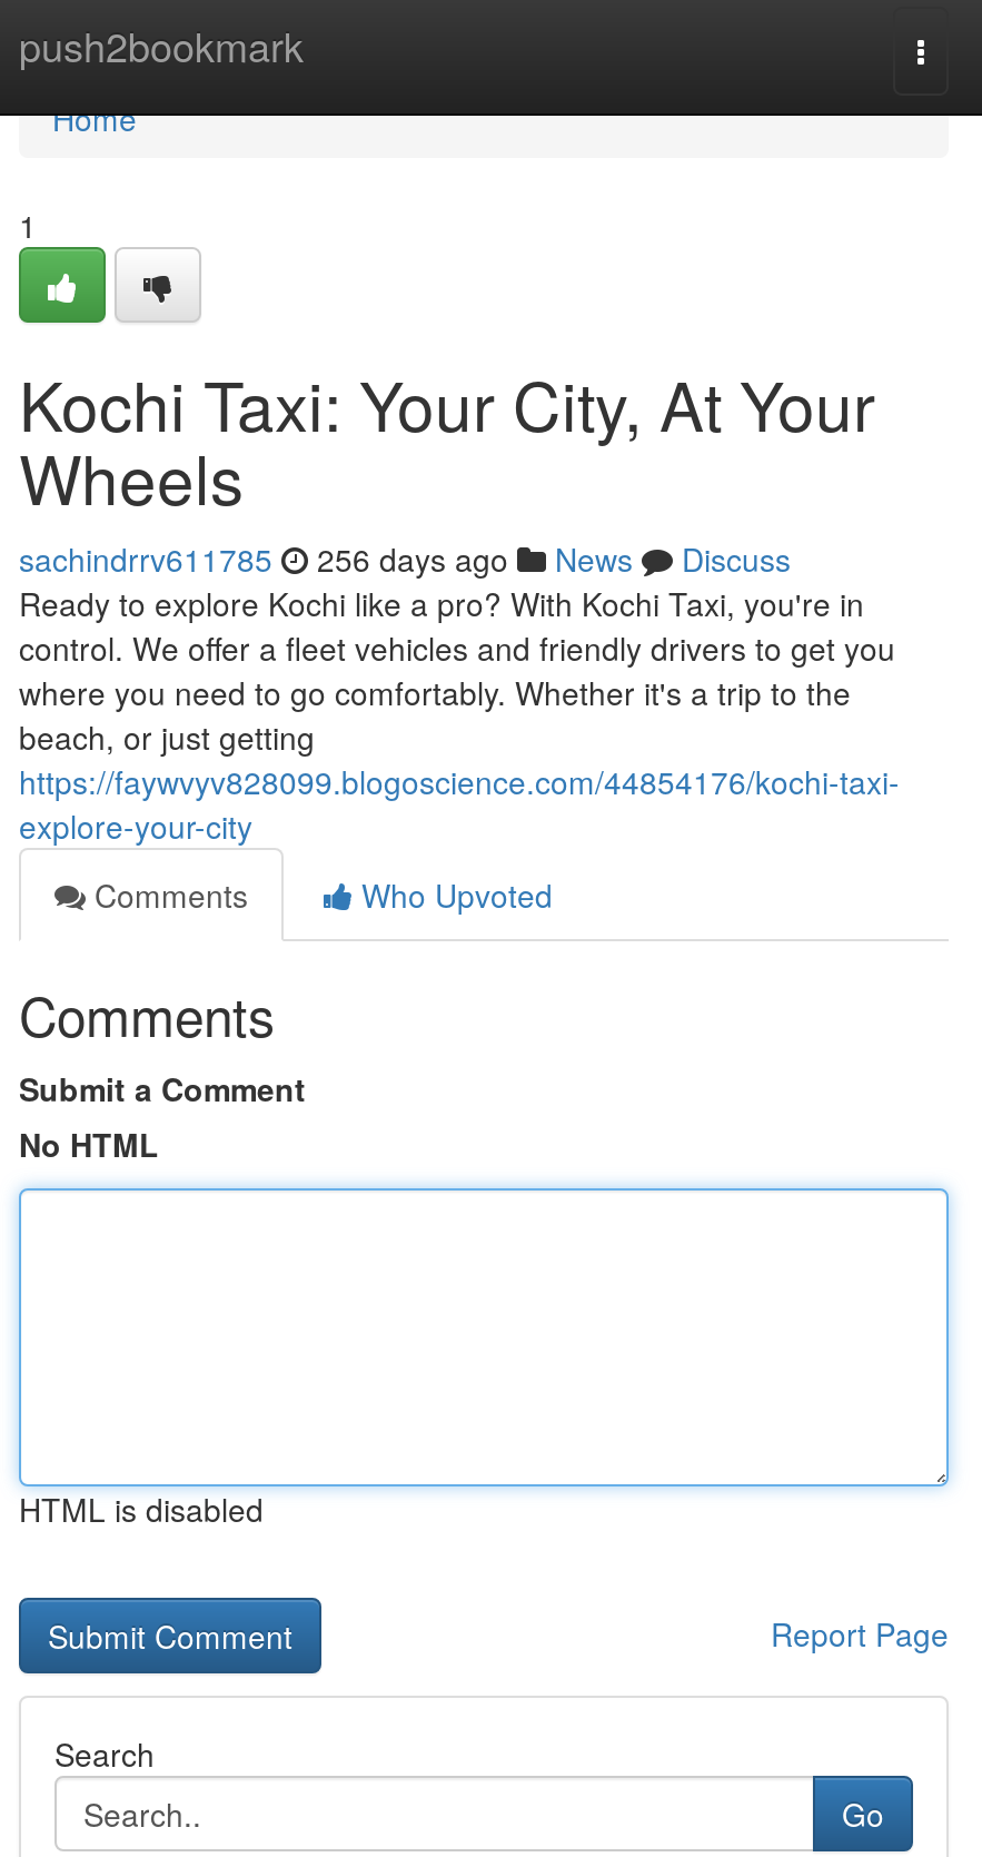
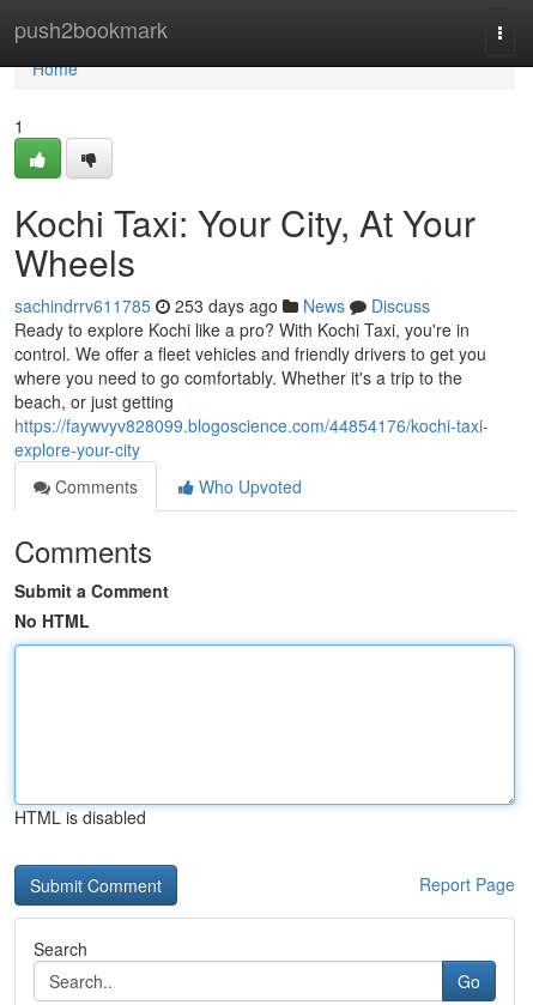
- sachindrrv611785 256 days ago News Discuss
+ sachindrrv611785 253 days ago News Discuss
